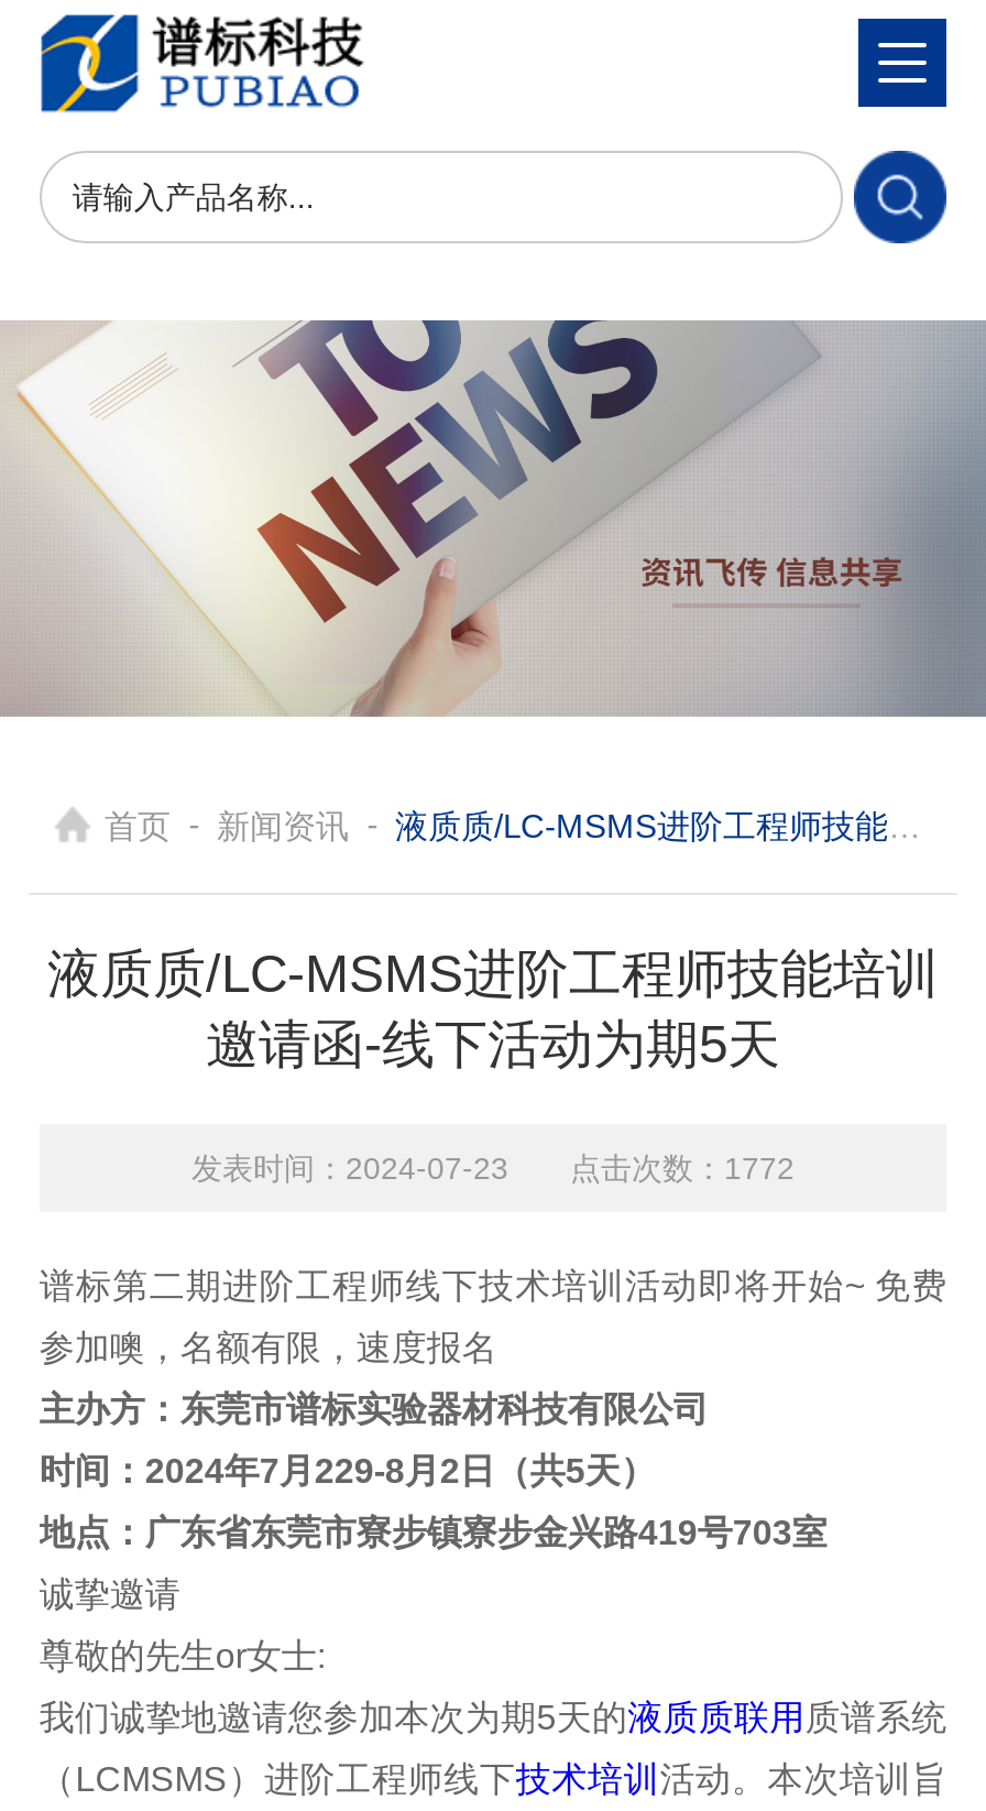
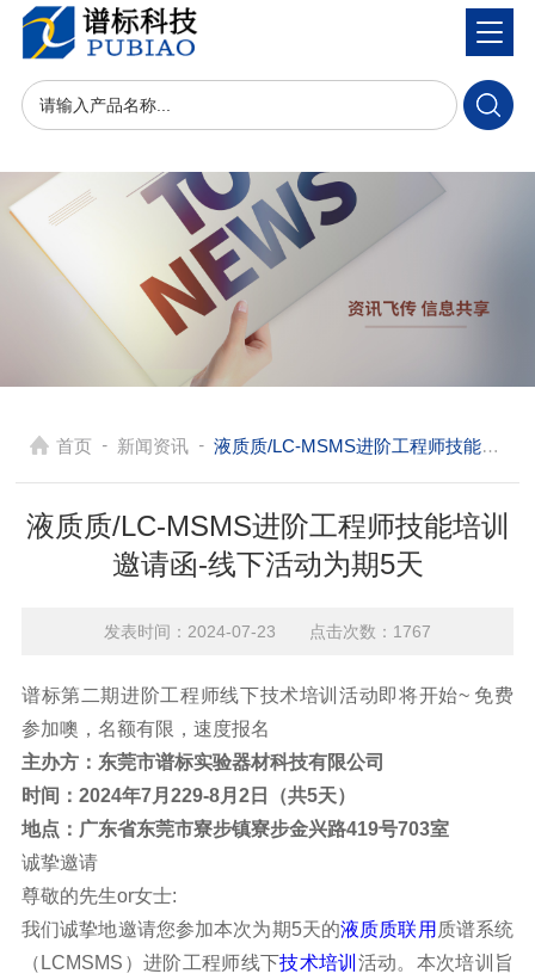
- 发表时间：2024-07-23 点击次数：1772
+ 发表时间：2024-07-23 点击次数：1767
